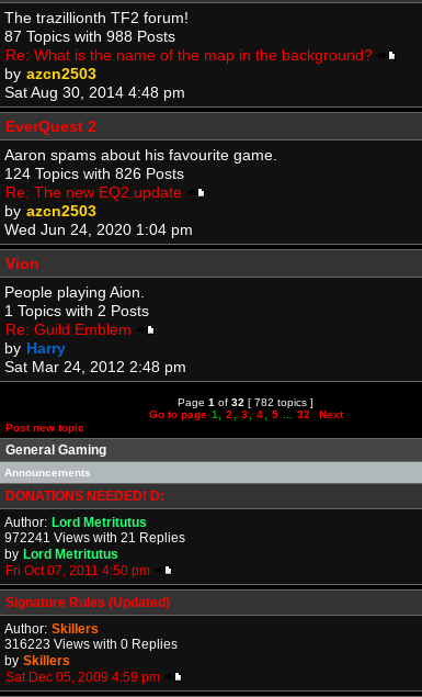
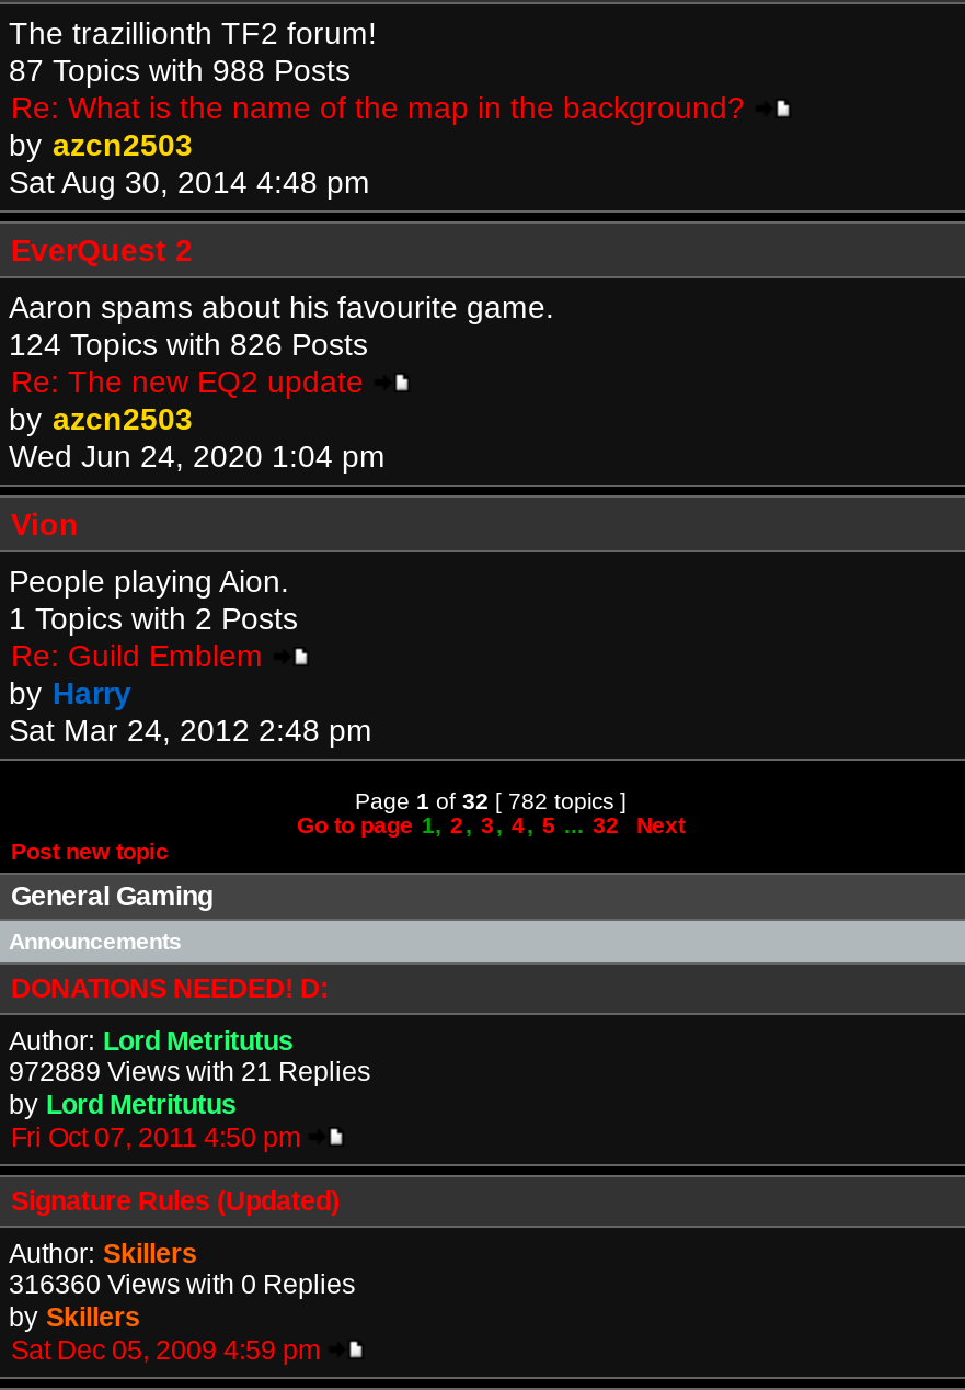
- 972241 Views with 21 Replies
+ 972889 Views with 21 Replies

- 316223 Views with 0 Replies
+ 316360 Views with 0 Replies
